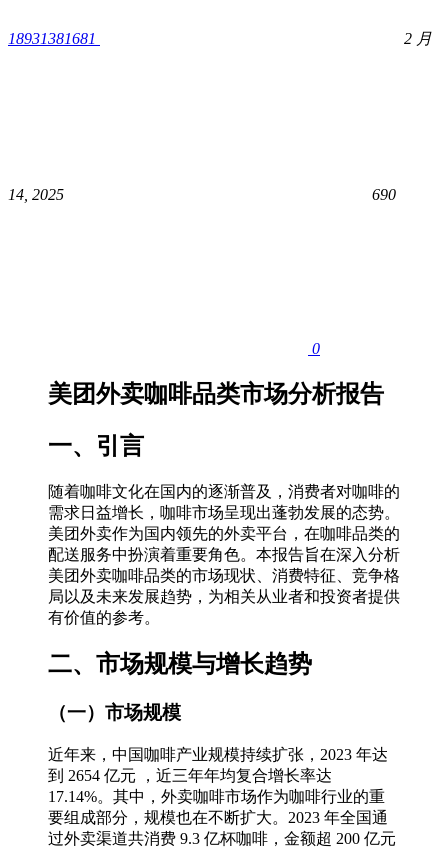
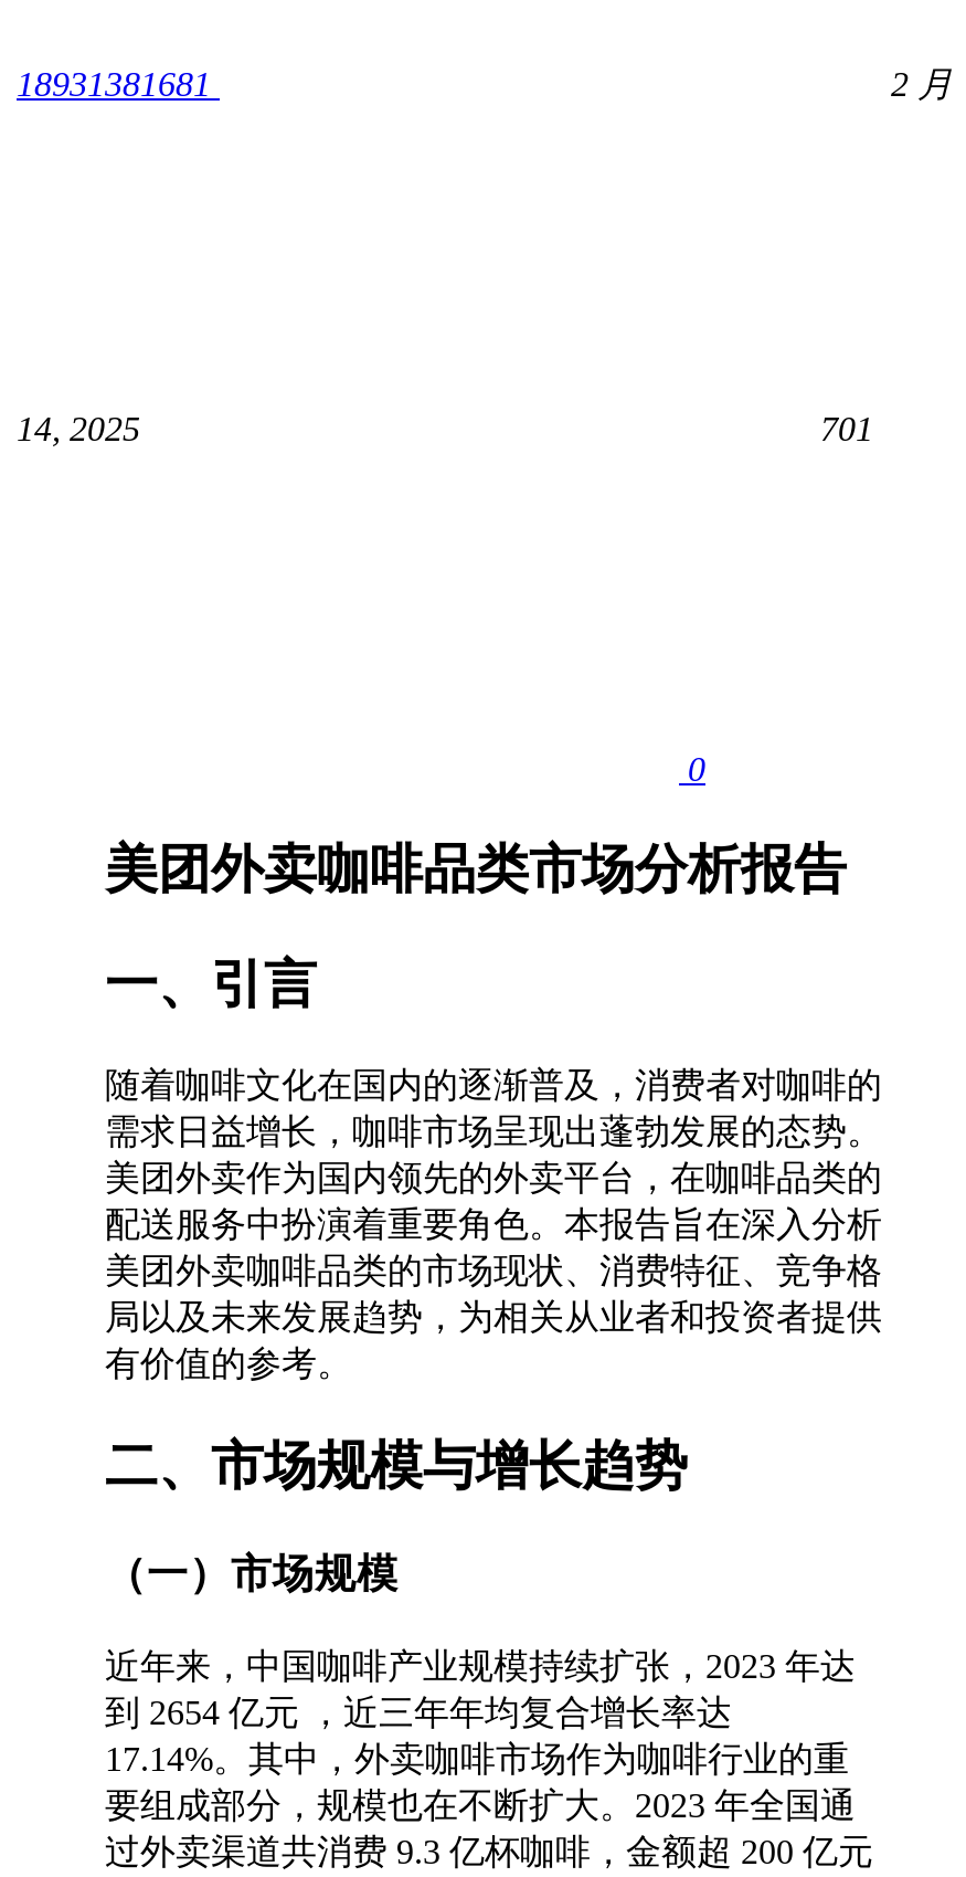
- 690
+ 701
